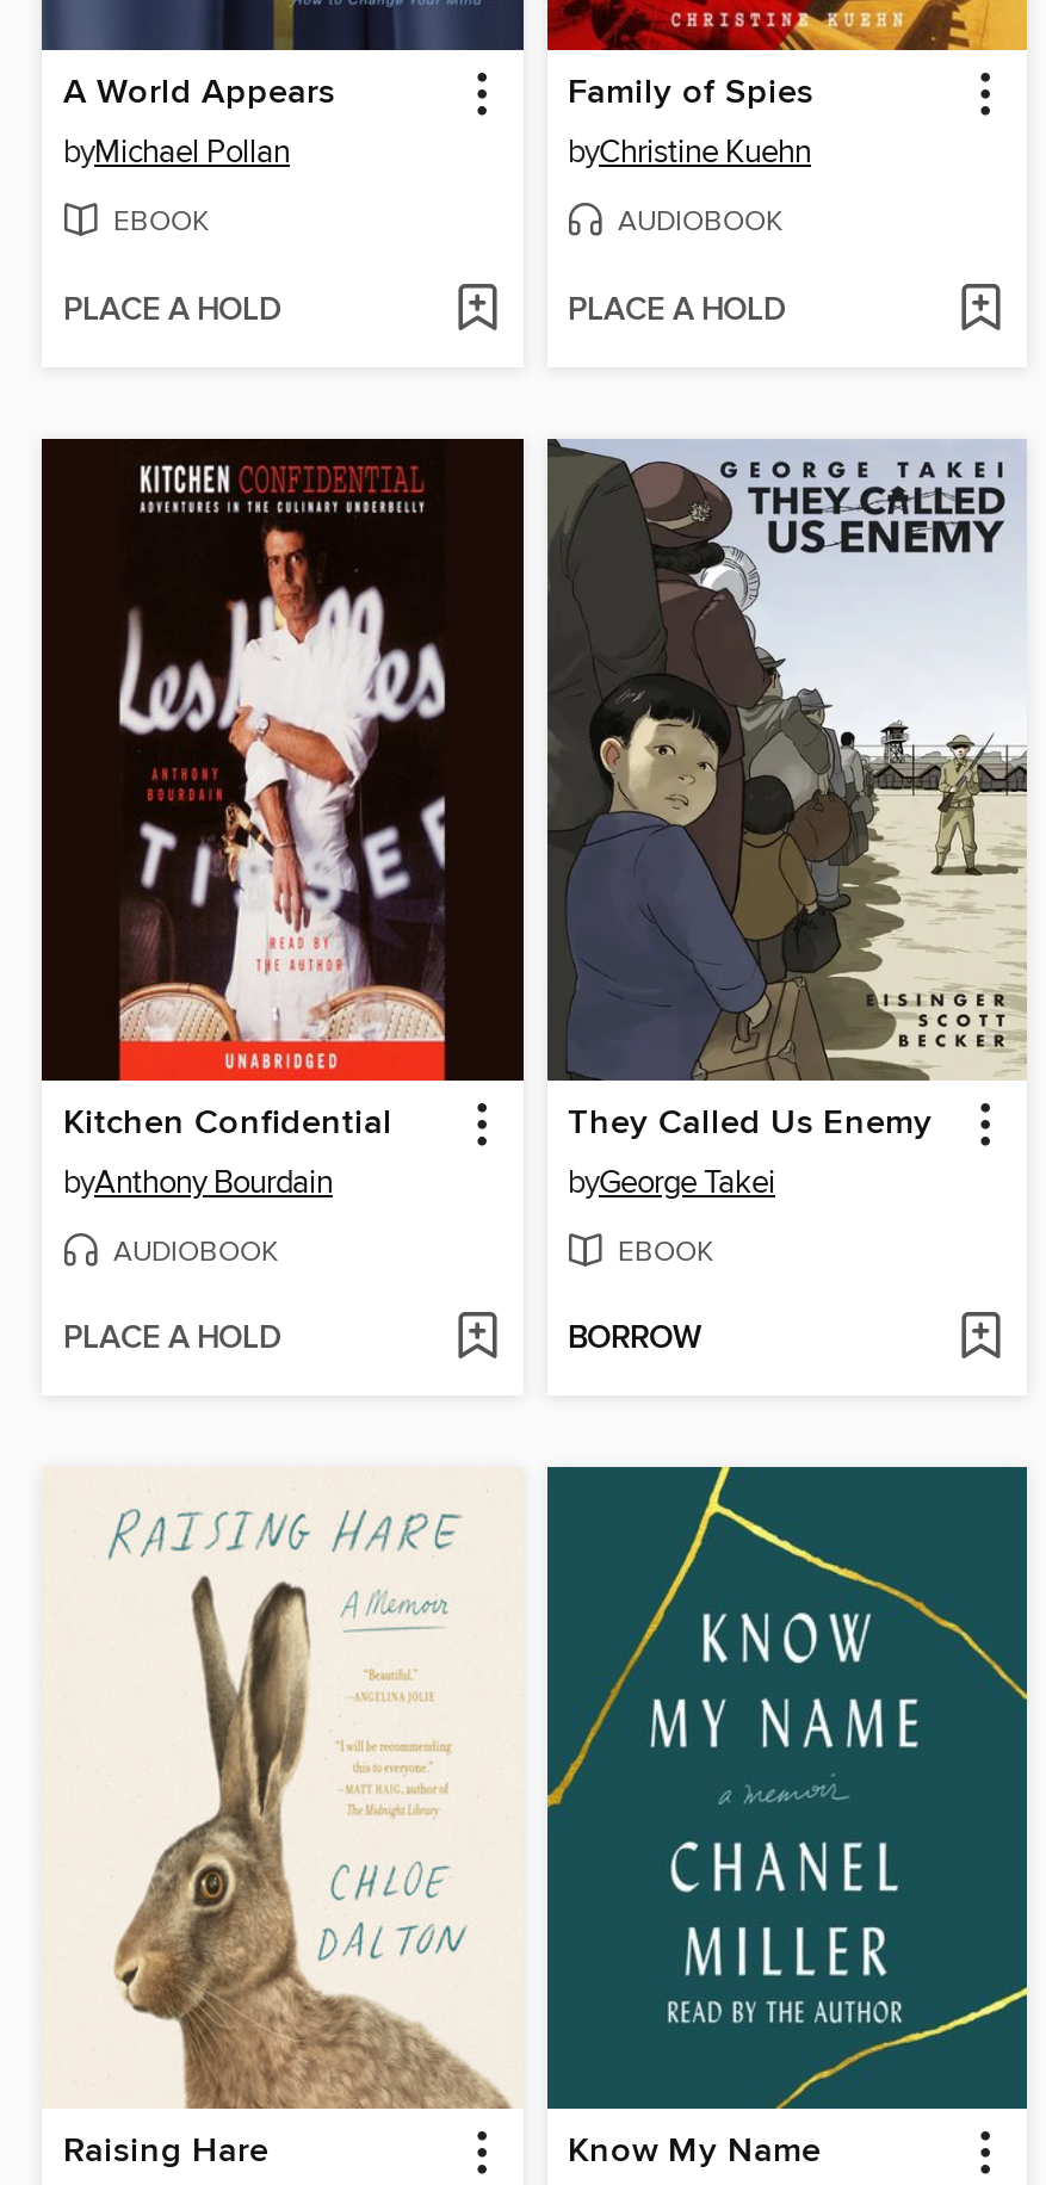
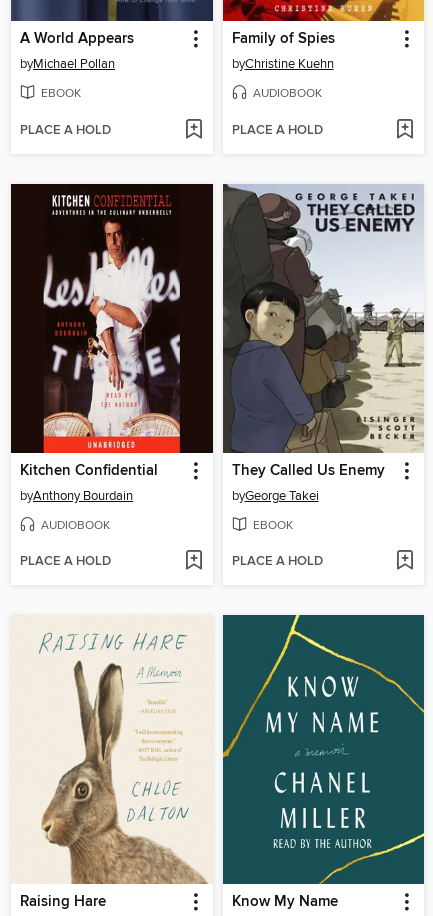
- BORROW
+ PLACE A HOLD
